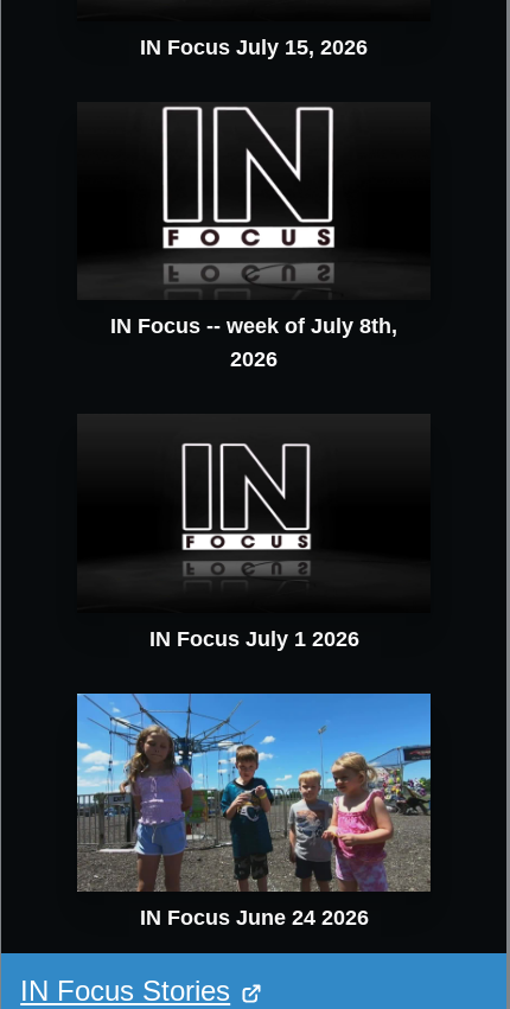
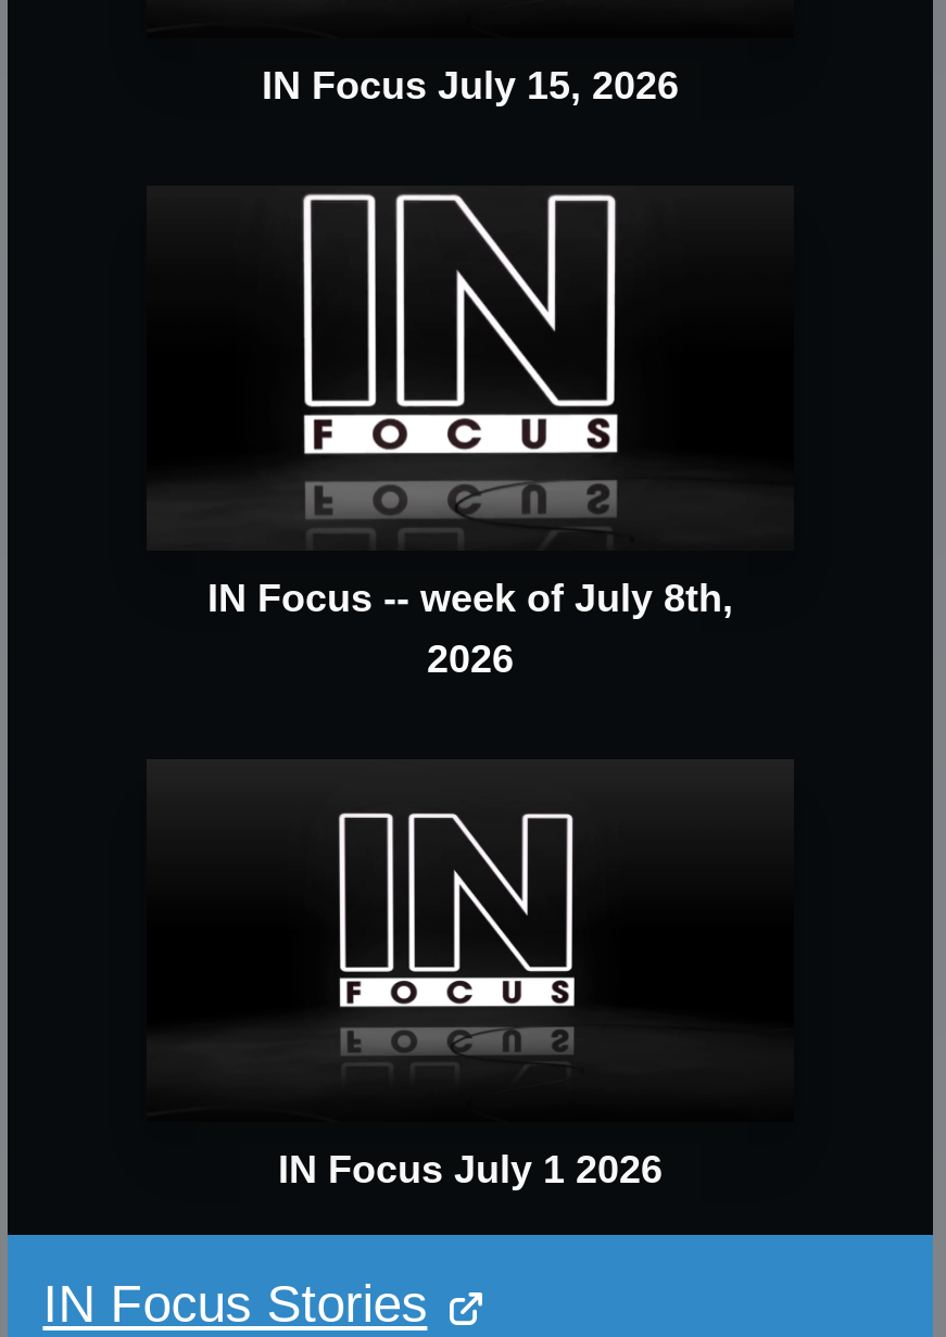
- [image]
- IN Focus June 24 2026
